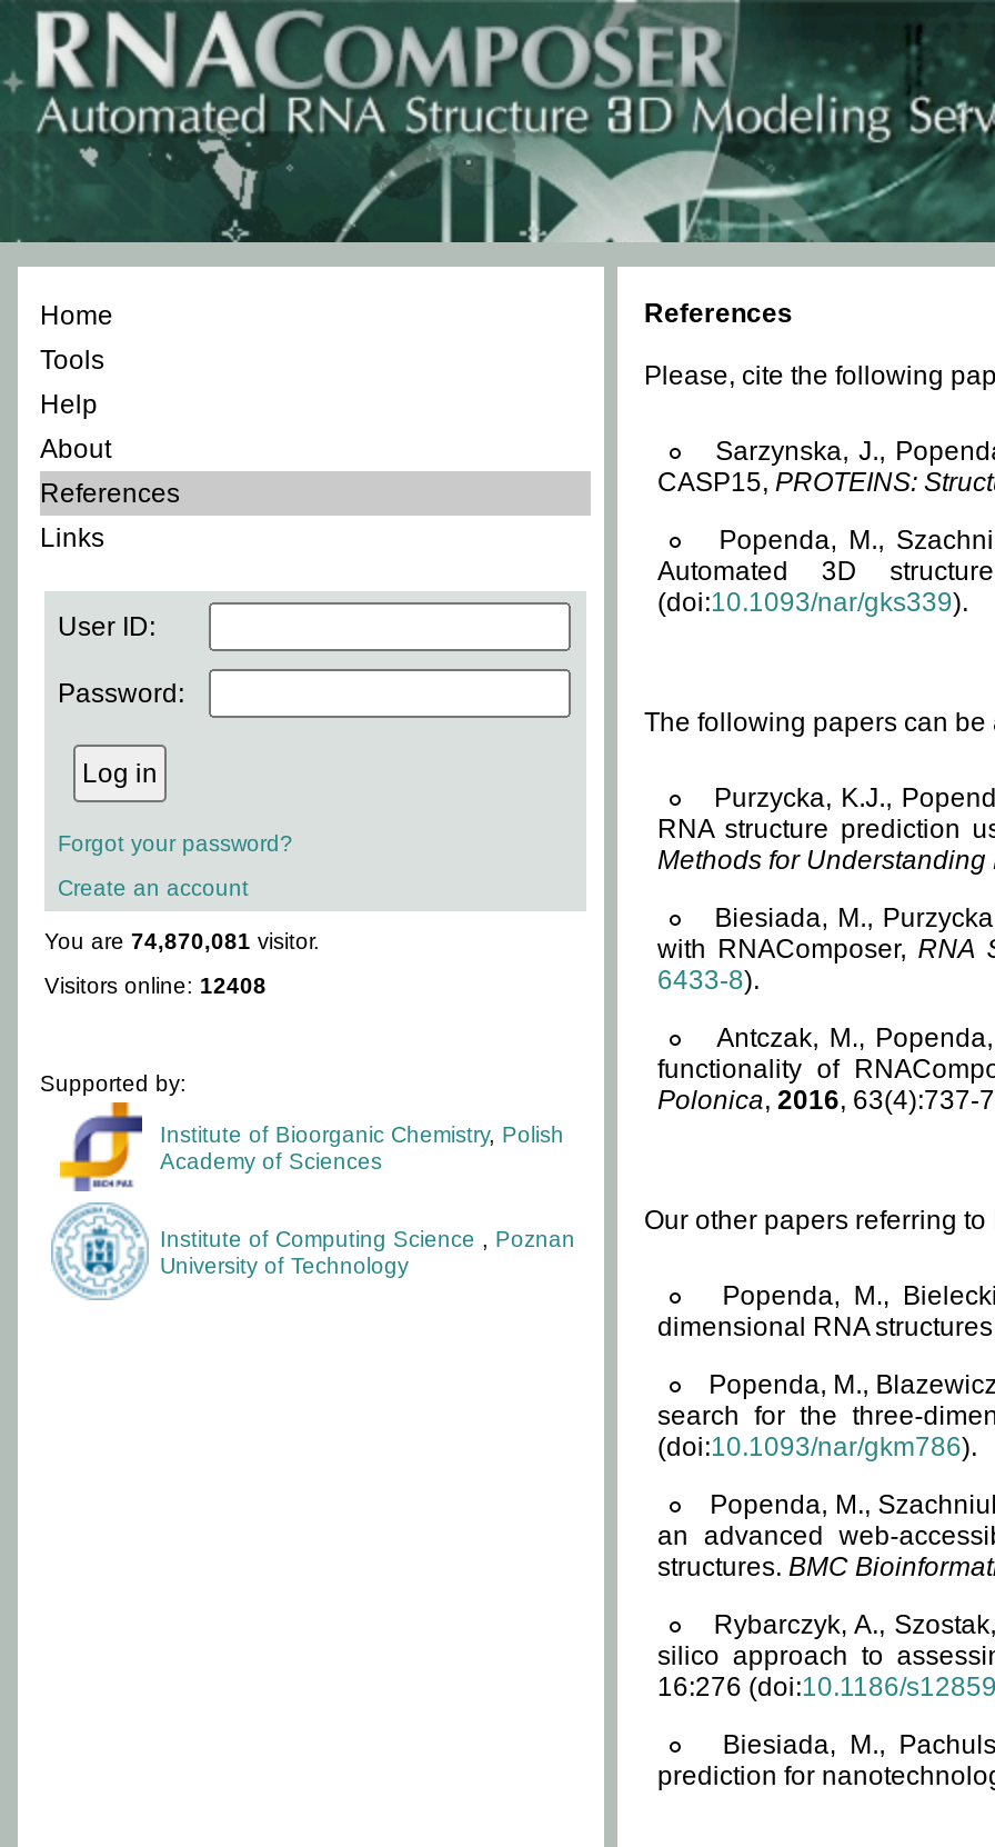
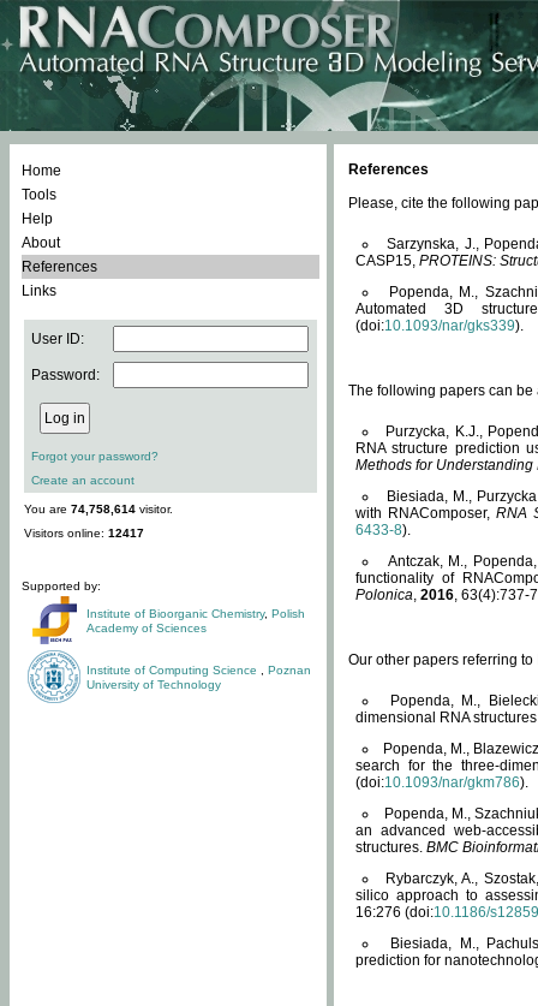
- You are 74,870,081 visitor.
+ You are 74,758,614 visitor.

- Visitors online: 12408
+ Visitors online: 12417
